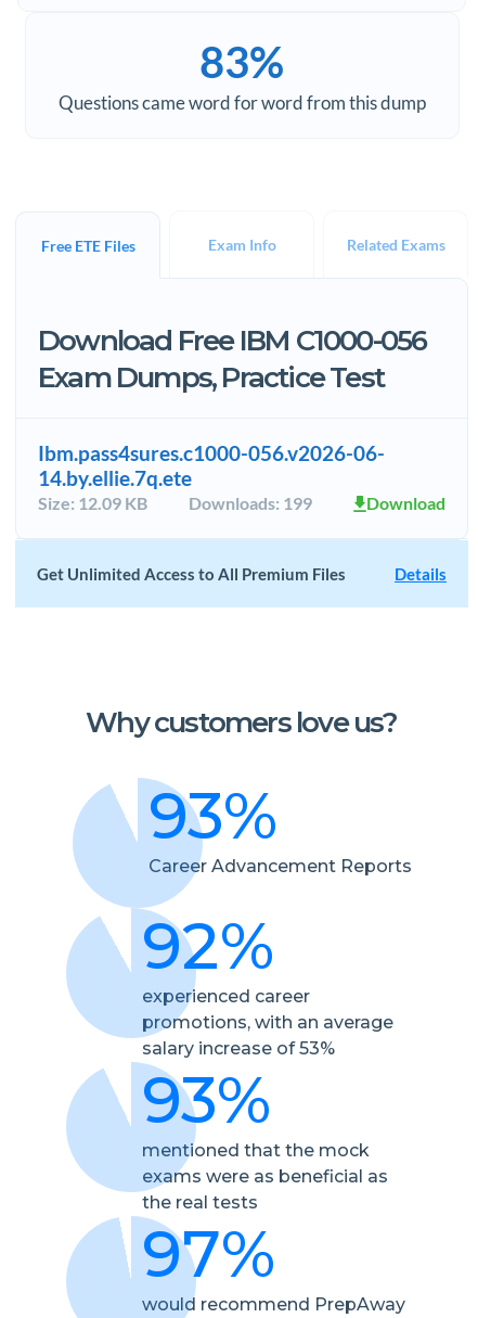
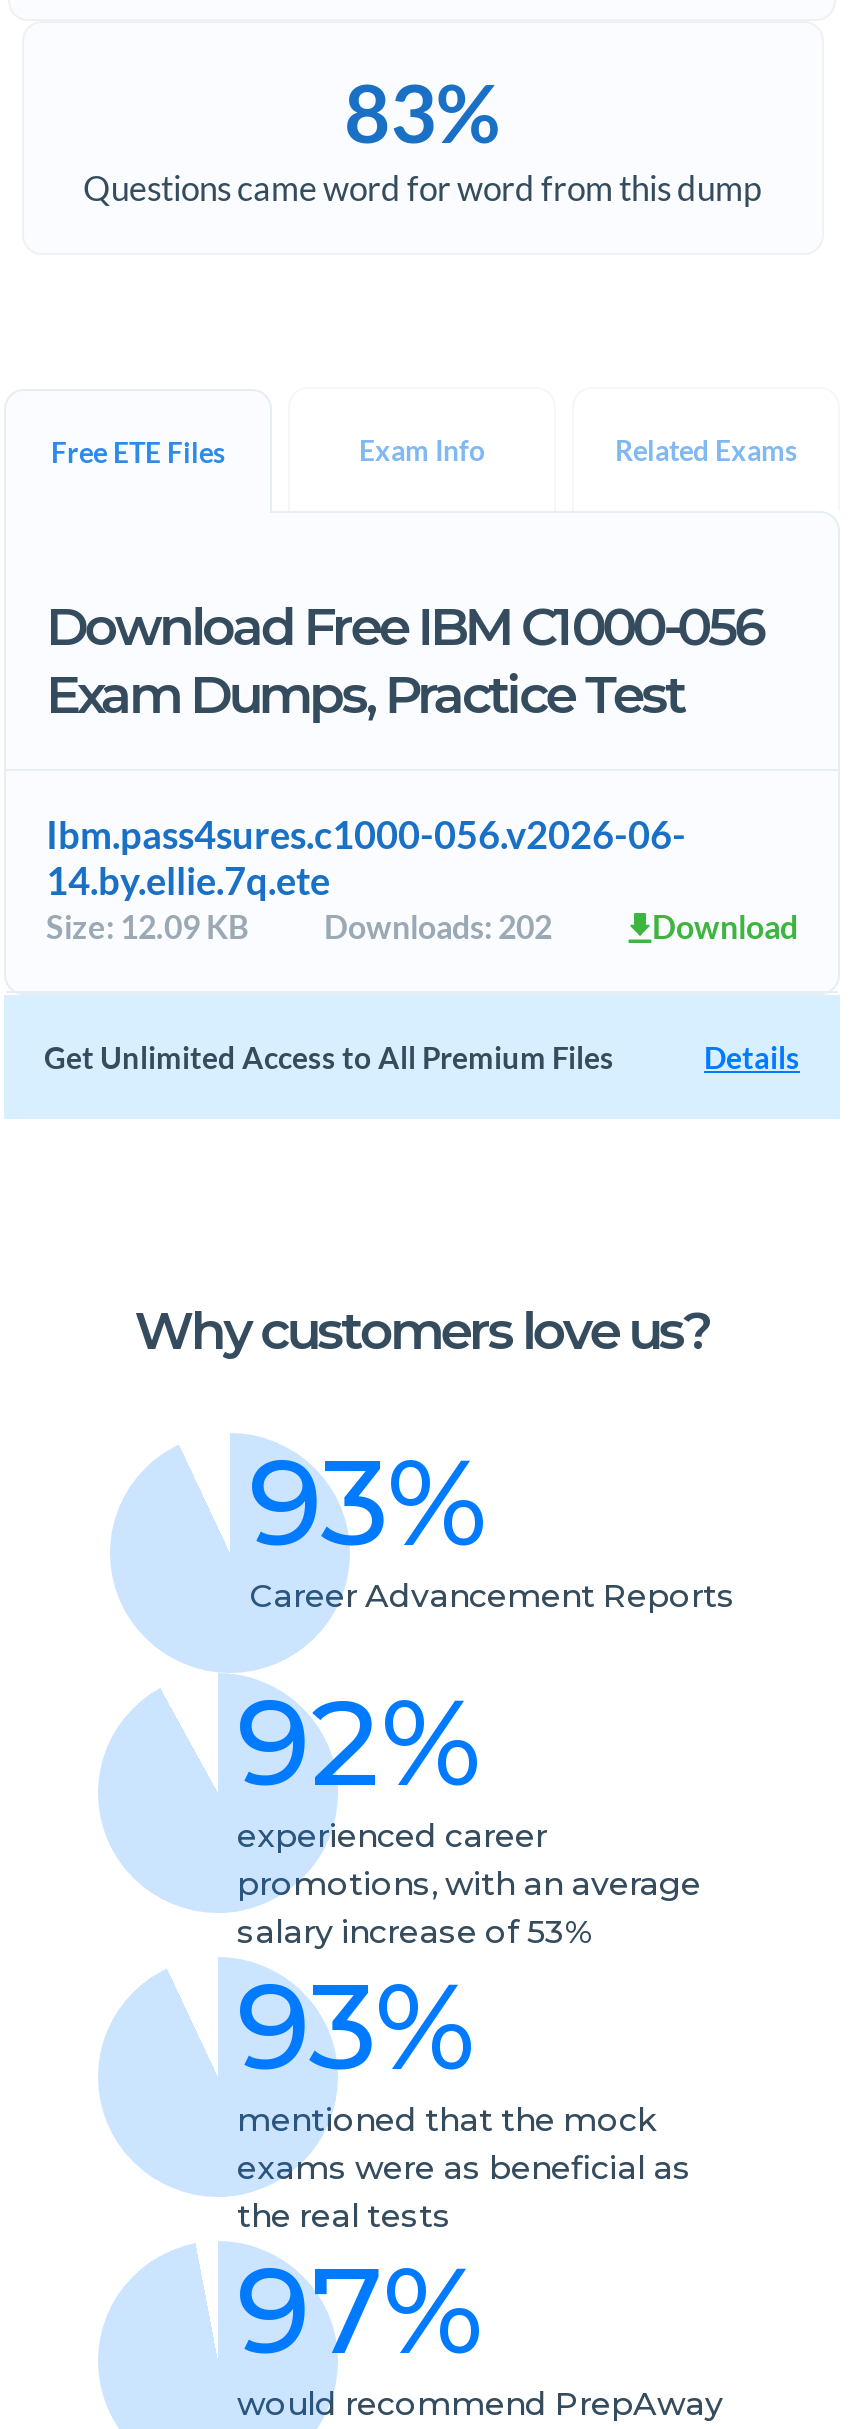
- Size: 12.09 KB Downloads: 199
+ Size: 12.09 KB Downloads: 202
